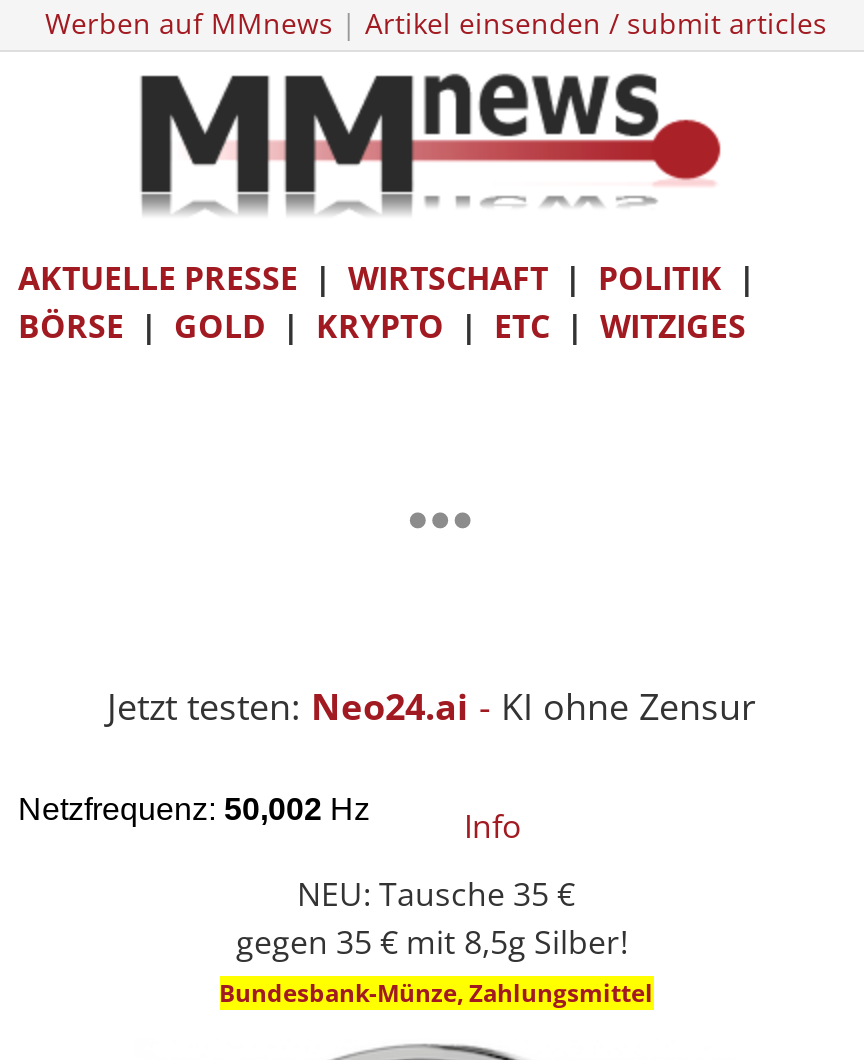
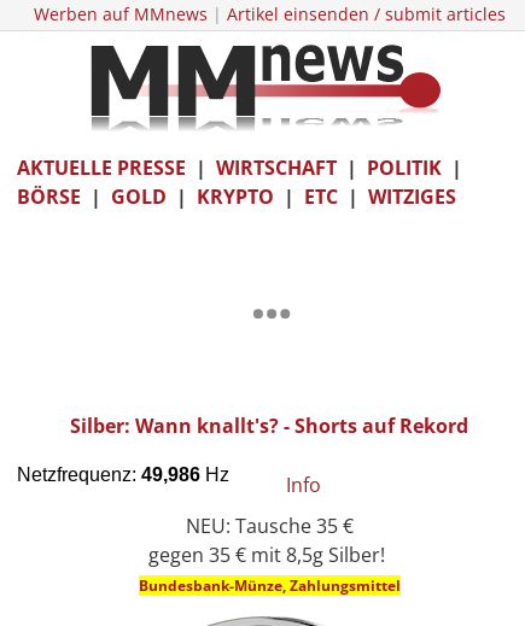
- Jetzt testen: Neo24.ai - KI ohne Zensur
+ Silber: Wann knallt's? - Shorts auf Rekord
